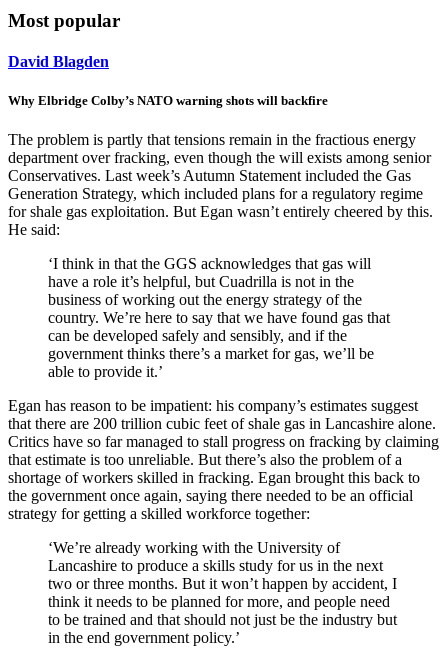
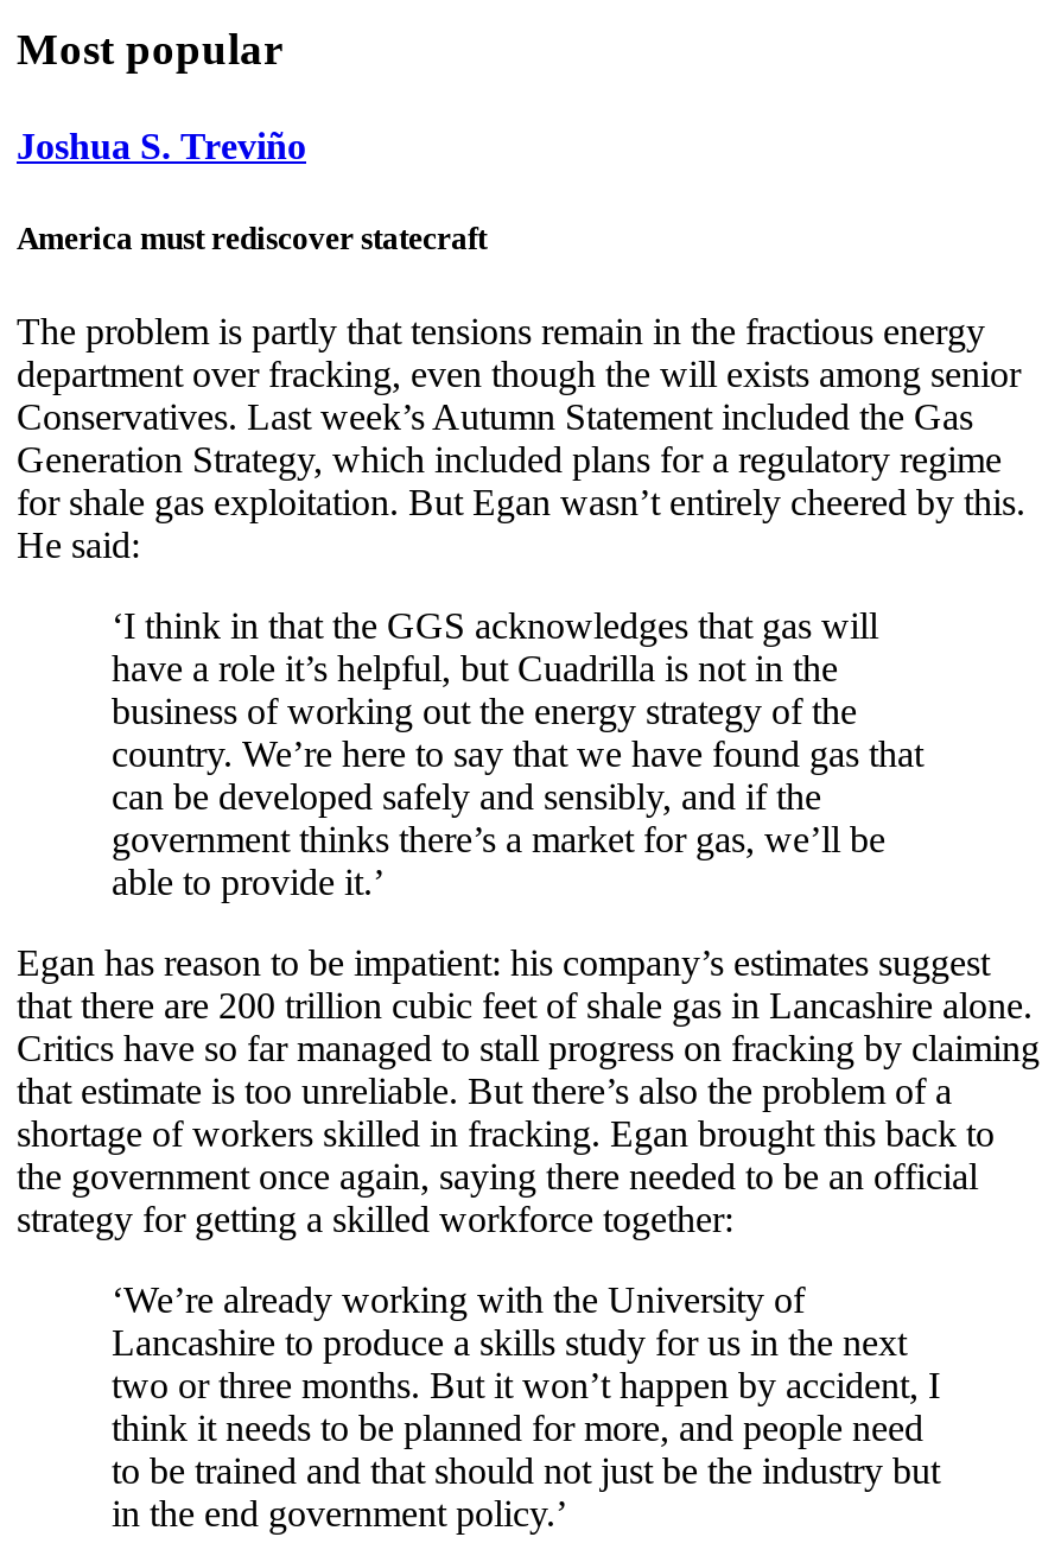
- David Blagden
+ Joshua S. Treviño

- Why Elbridge Colby’s NATO warning shots will backfire
+ America must rediscover statecraft
